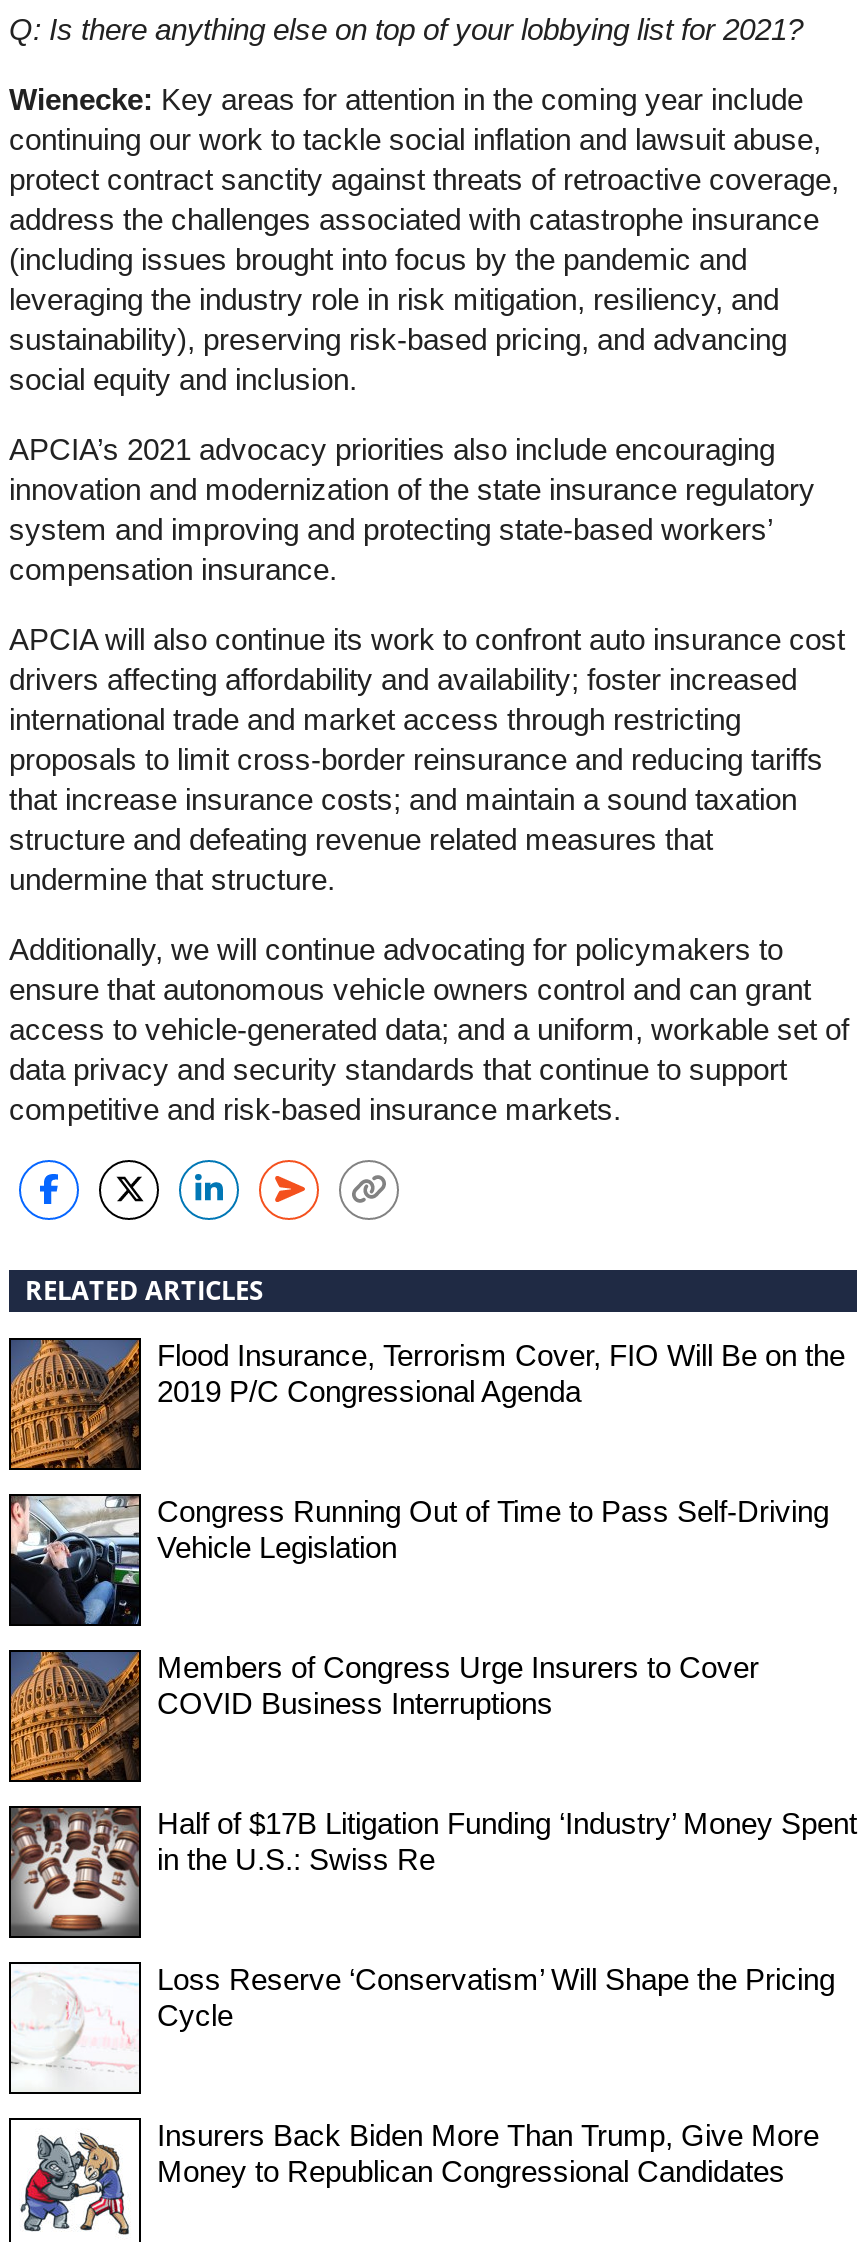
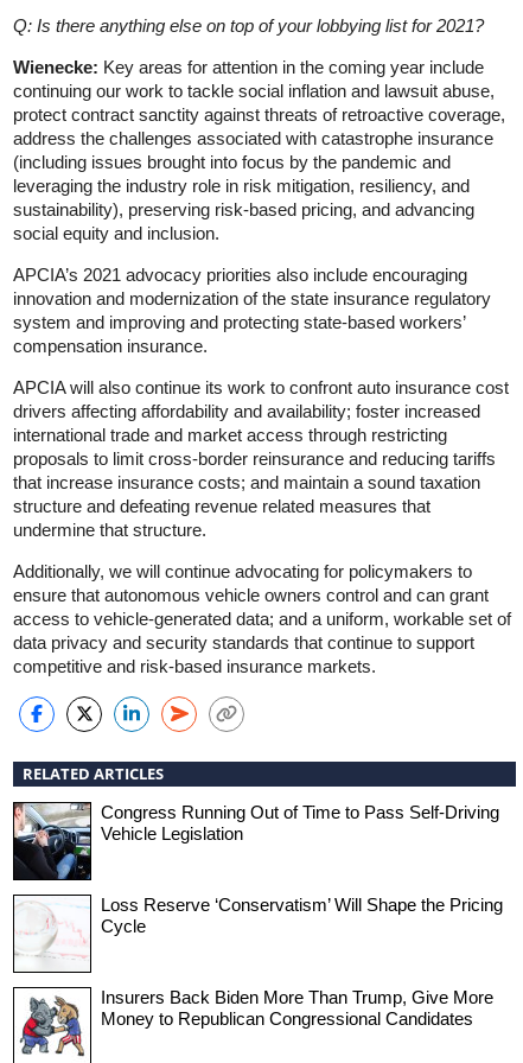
- [image]
- Flood Insurance, Terrorism Cover, FIO Will Be on the
- 2019 P/C Congressional Agenda

- [image]
- Members of Congress Urge Insurers to Cover
- COVID Business Interruptions

- [image]
- Half of $17B Litigation Funding ‘Industry’ Money Spent
- in the U.S.: Swiss Re
